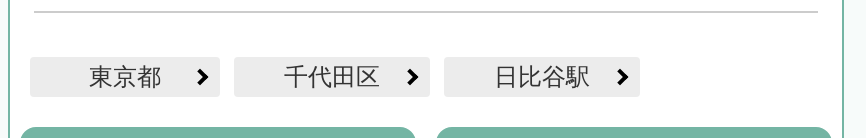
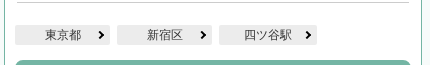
- 千代田区
- 日比谷駅
+ 新宿区
+ 四ツ谷駅
